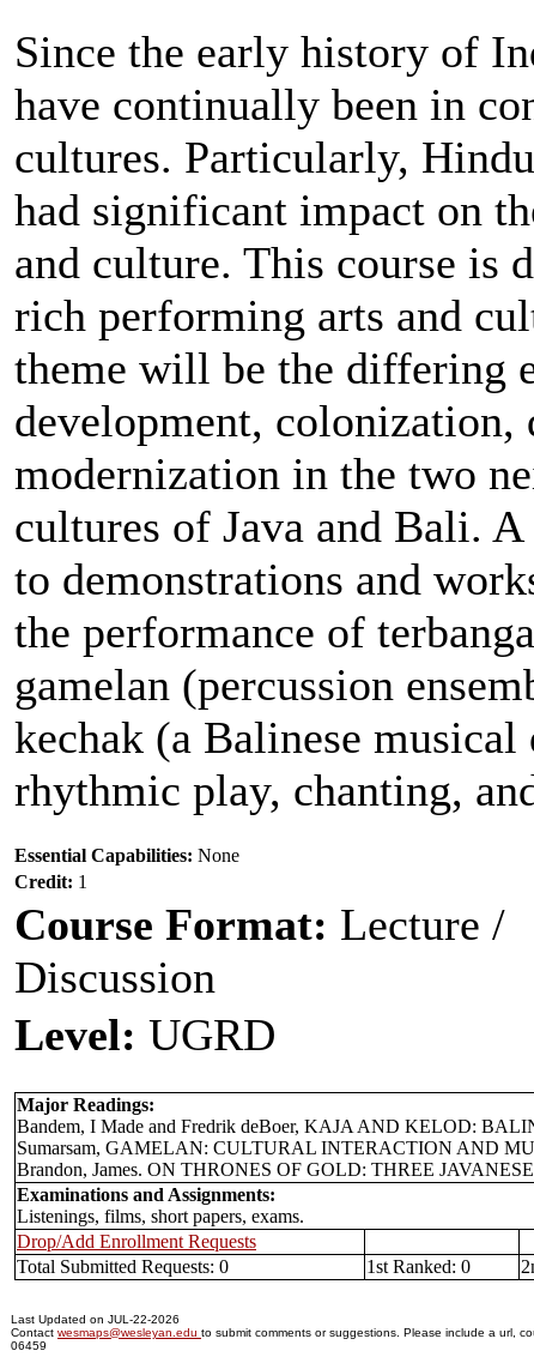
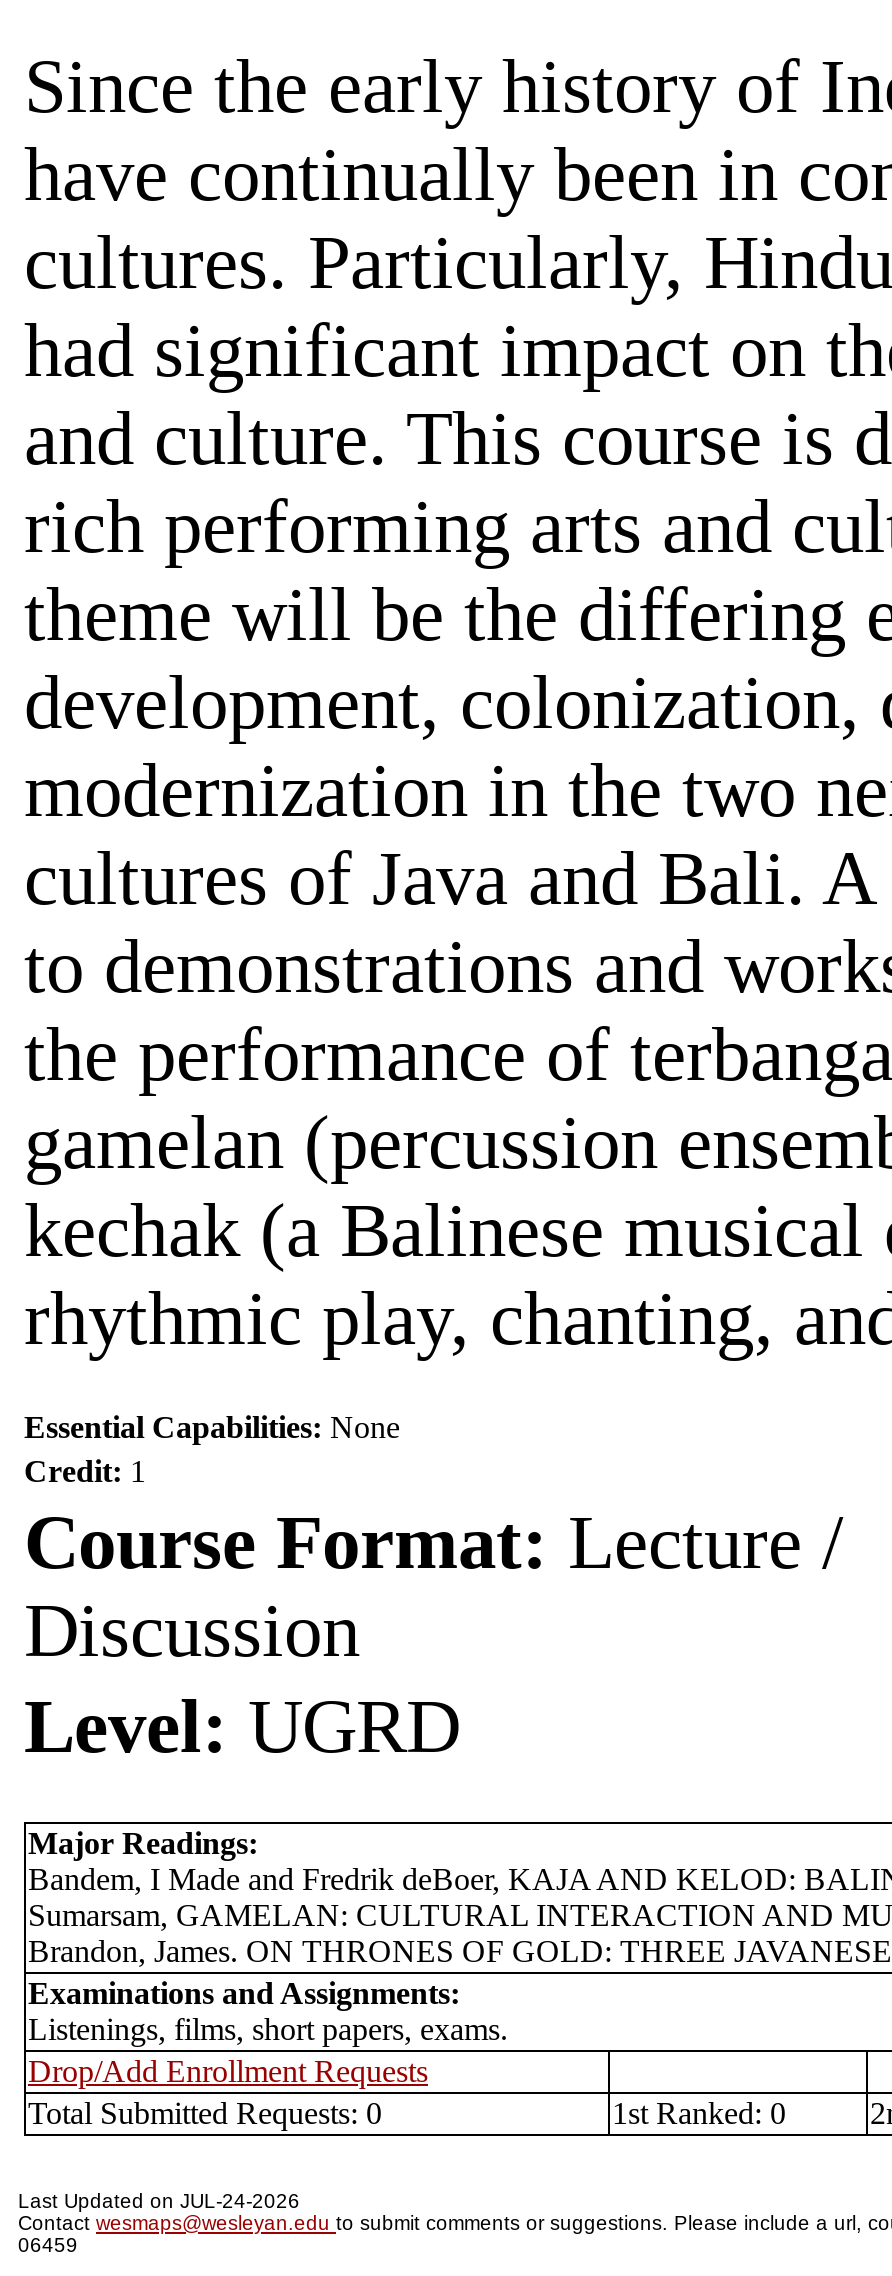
- Last Updated on JUL-22-2026
+ Last Updated on JUL-24-2026
